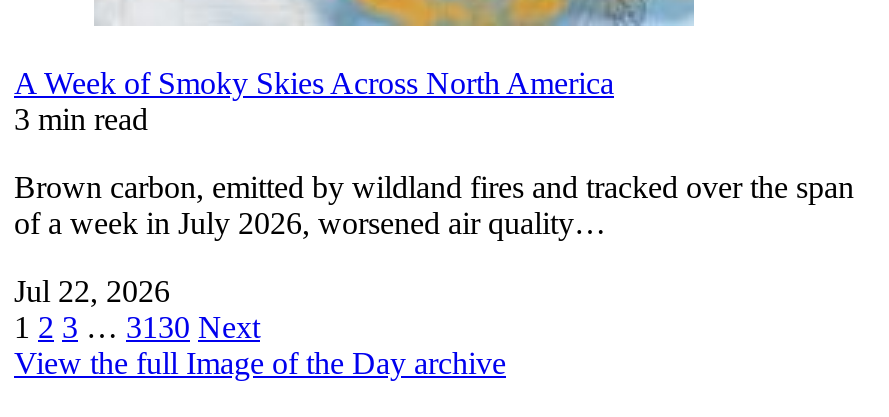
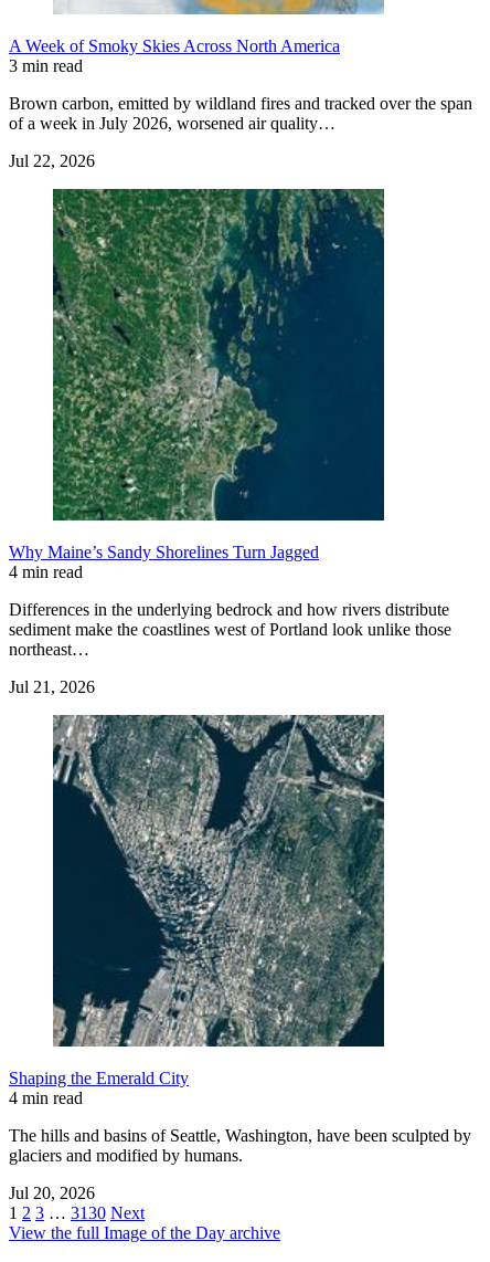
+ [image]
+ Why Maine’s Sandy Shorelines Turn Jagged
+ 4 min read
+ Differences in the underlying bedrock and how rivers distribute
+ sediment make the coastlines west of Portland look unlike those
+ northeast…
+ Jul 21, 2026

+ [image]
+ Shaping the Emerald City
+ 4 min read
+ The hills and basins of Seattle, Washington, have been sculpted by
+ glaciers and modified by humans.
+ Jul 20, 2026
